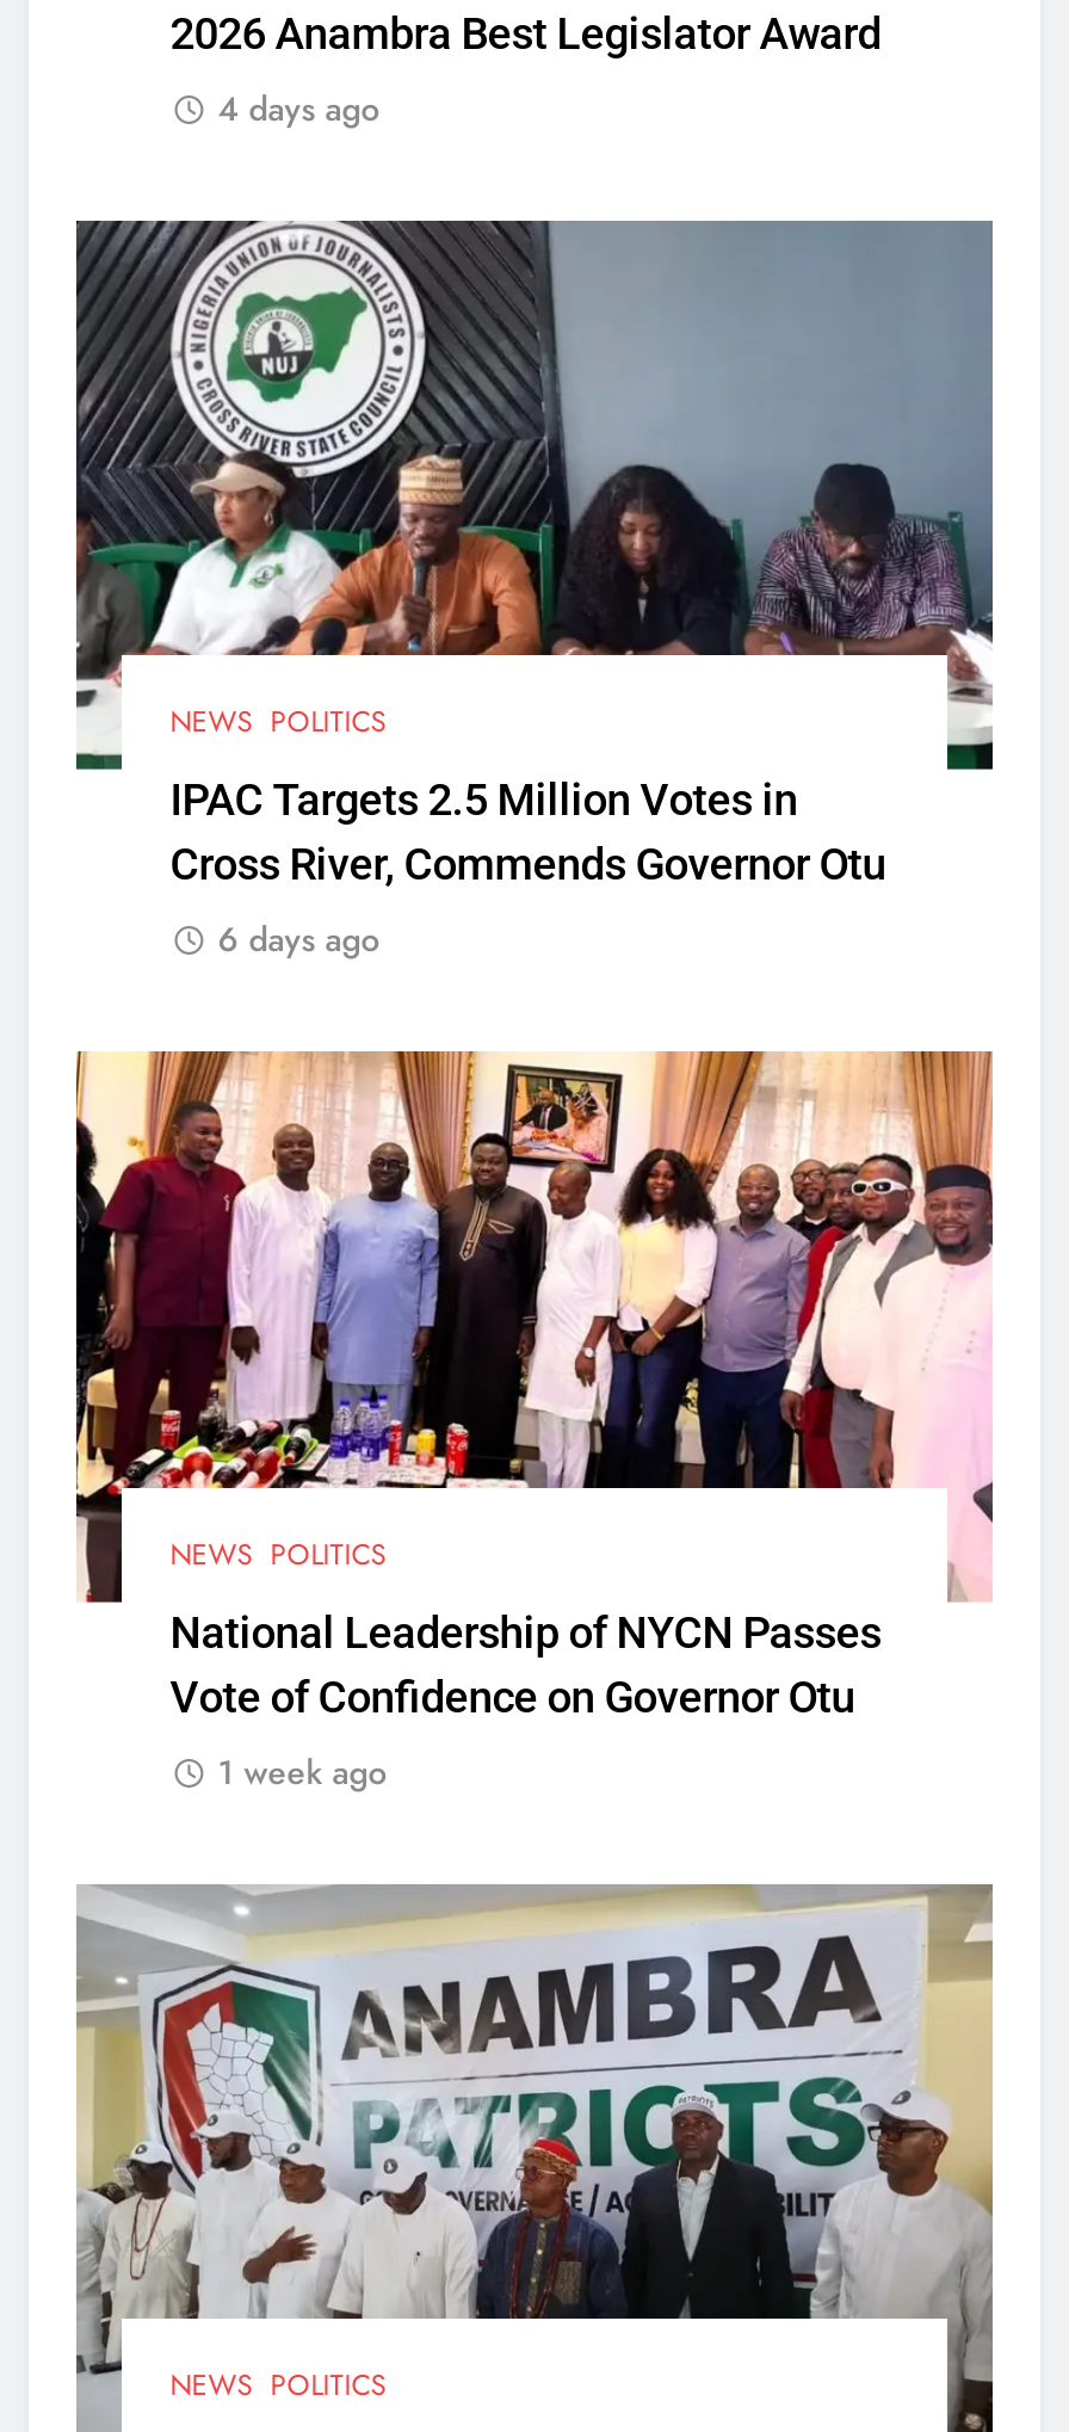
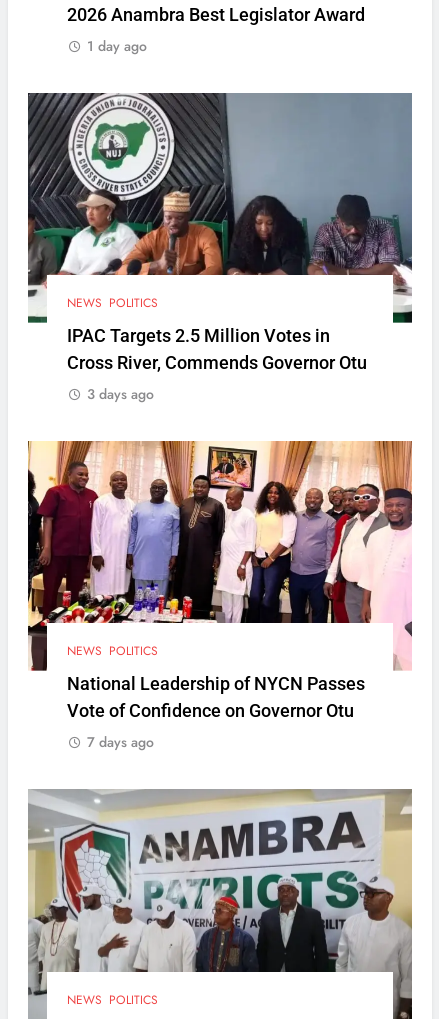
- 4 days ago
+ 1 day ago

- 6 days ago
+ 3 days ago

- 1 week ago
+ 7 days ago
